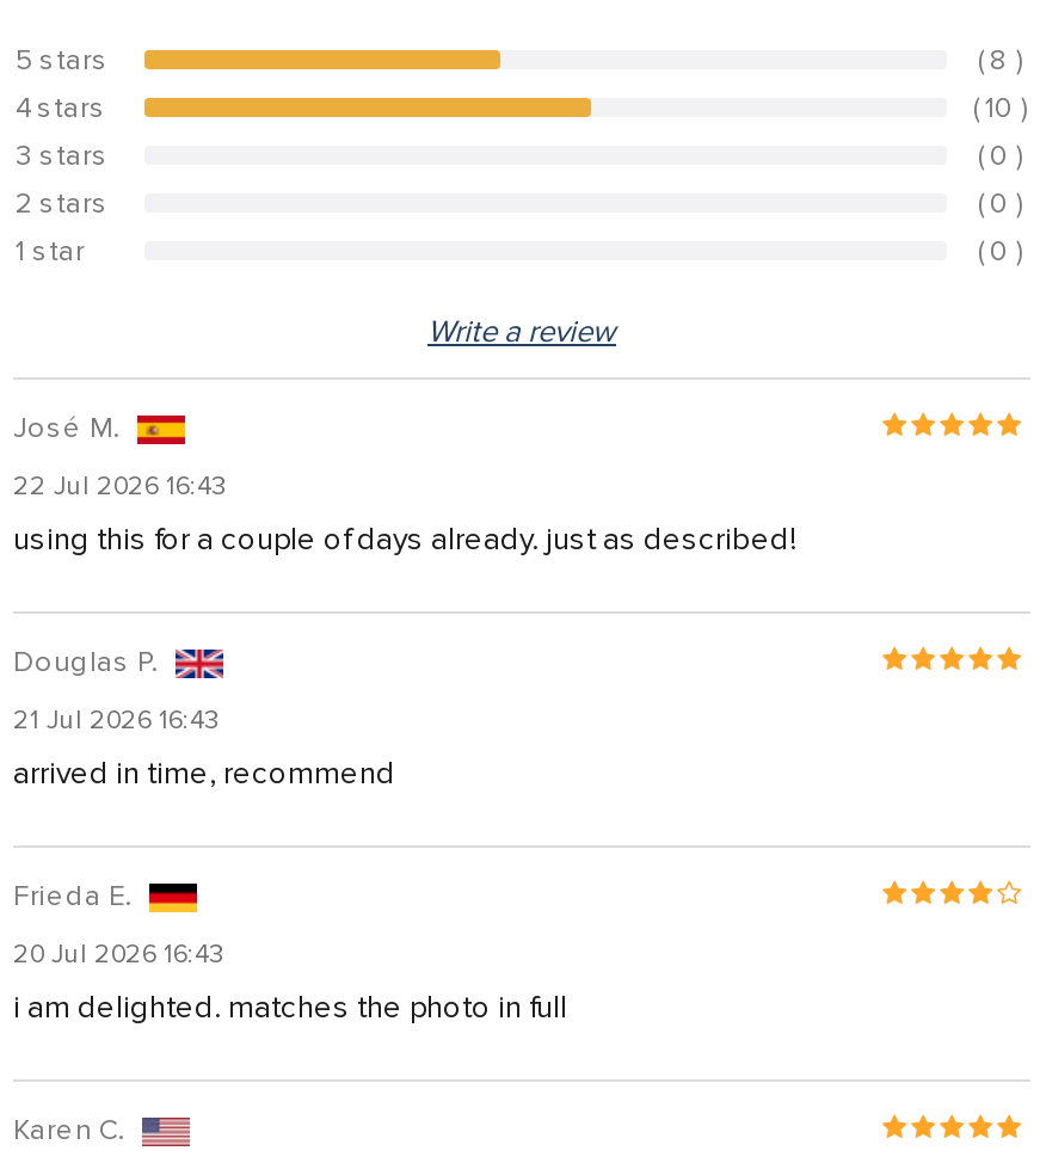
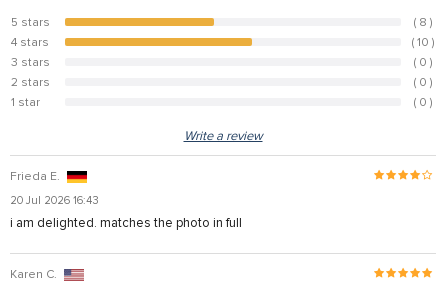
- José M.
- 22 Jul 2026 16:43
- using this for a couple of days already. just as described!
- Douglas P.
- 21 Jul 2026 16:43
- arrived in time, recommend
